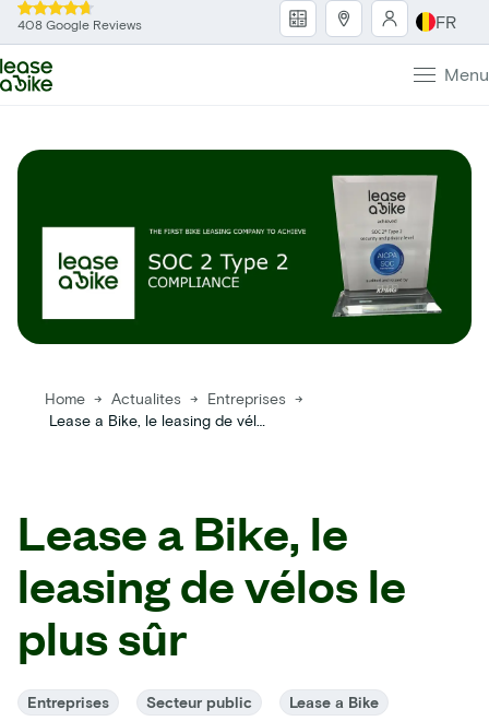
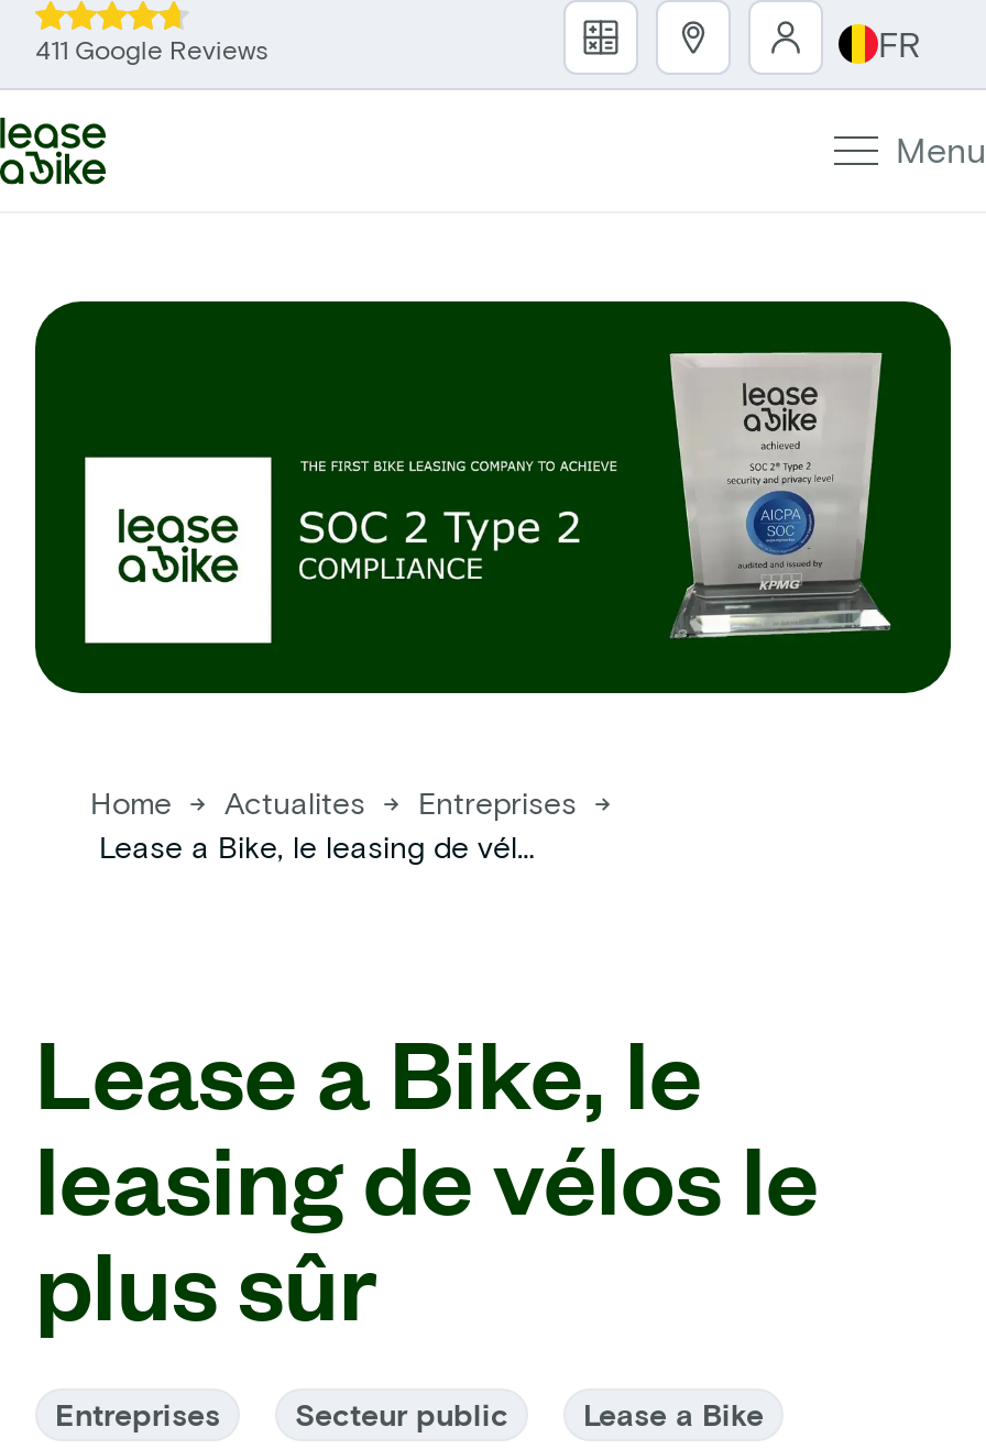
- 408 Google Reviews
+ 411 Google Reviews
